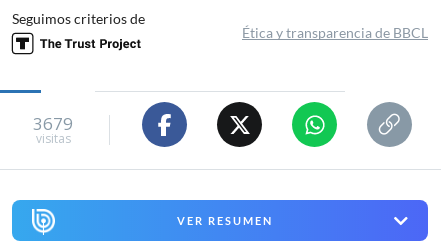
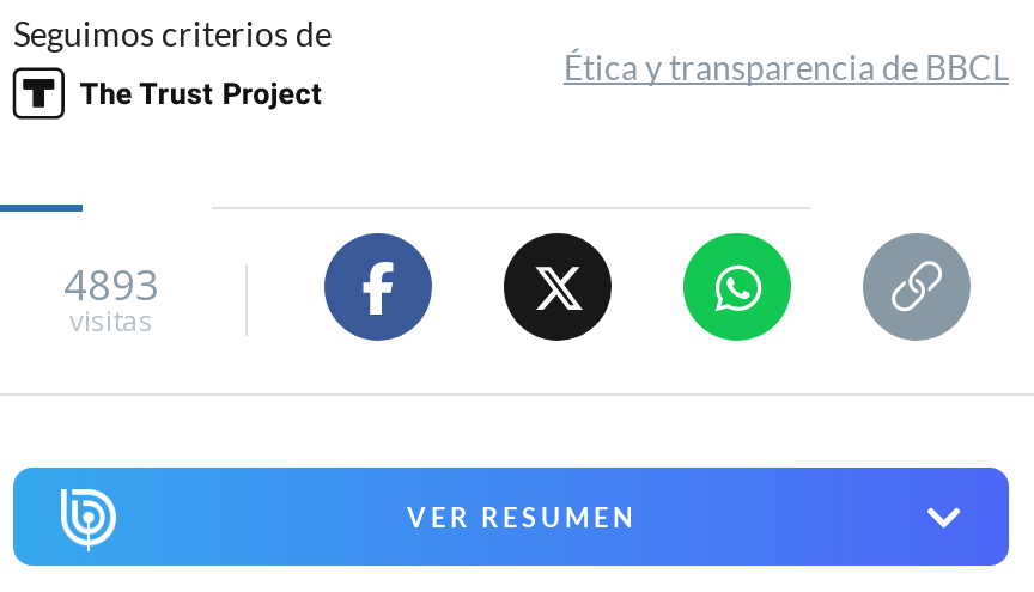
- 3679
+ 4893
